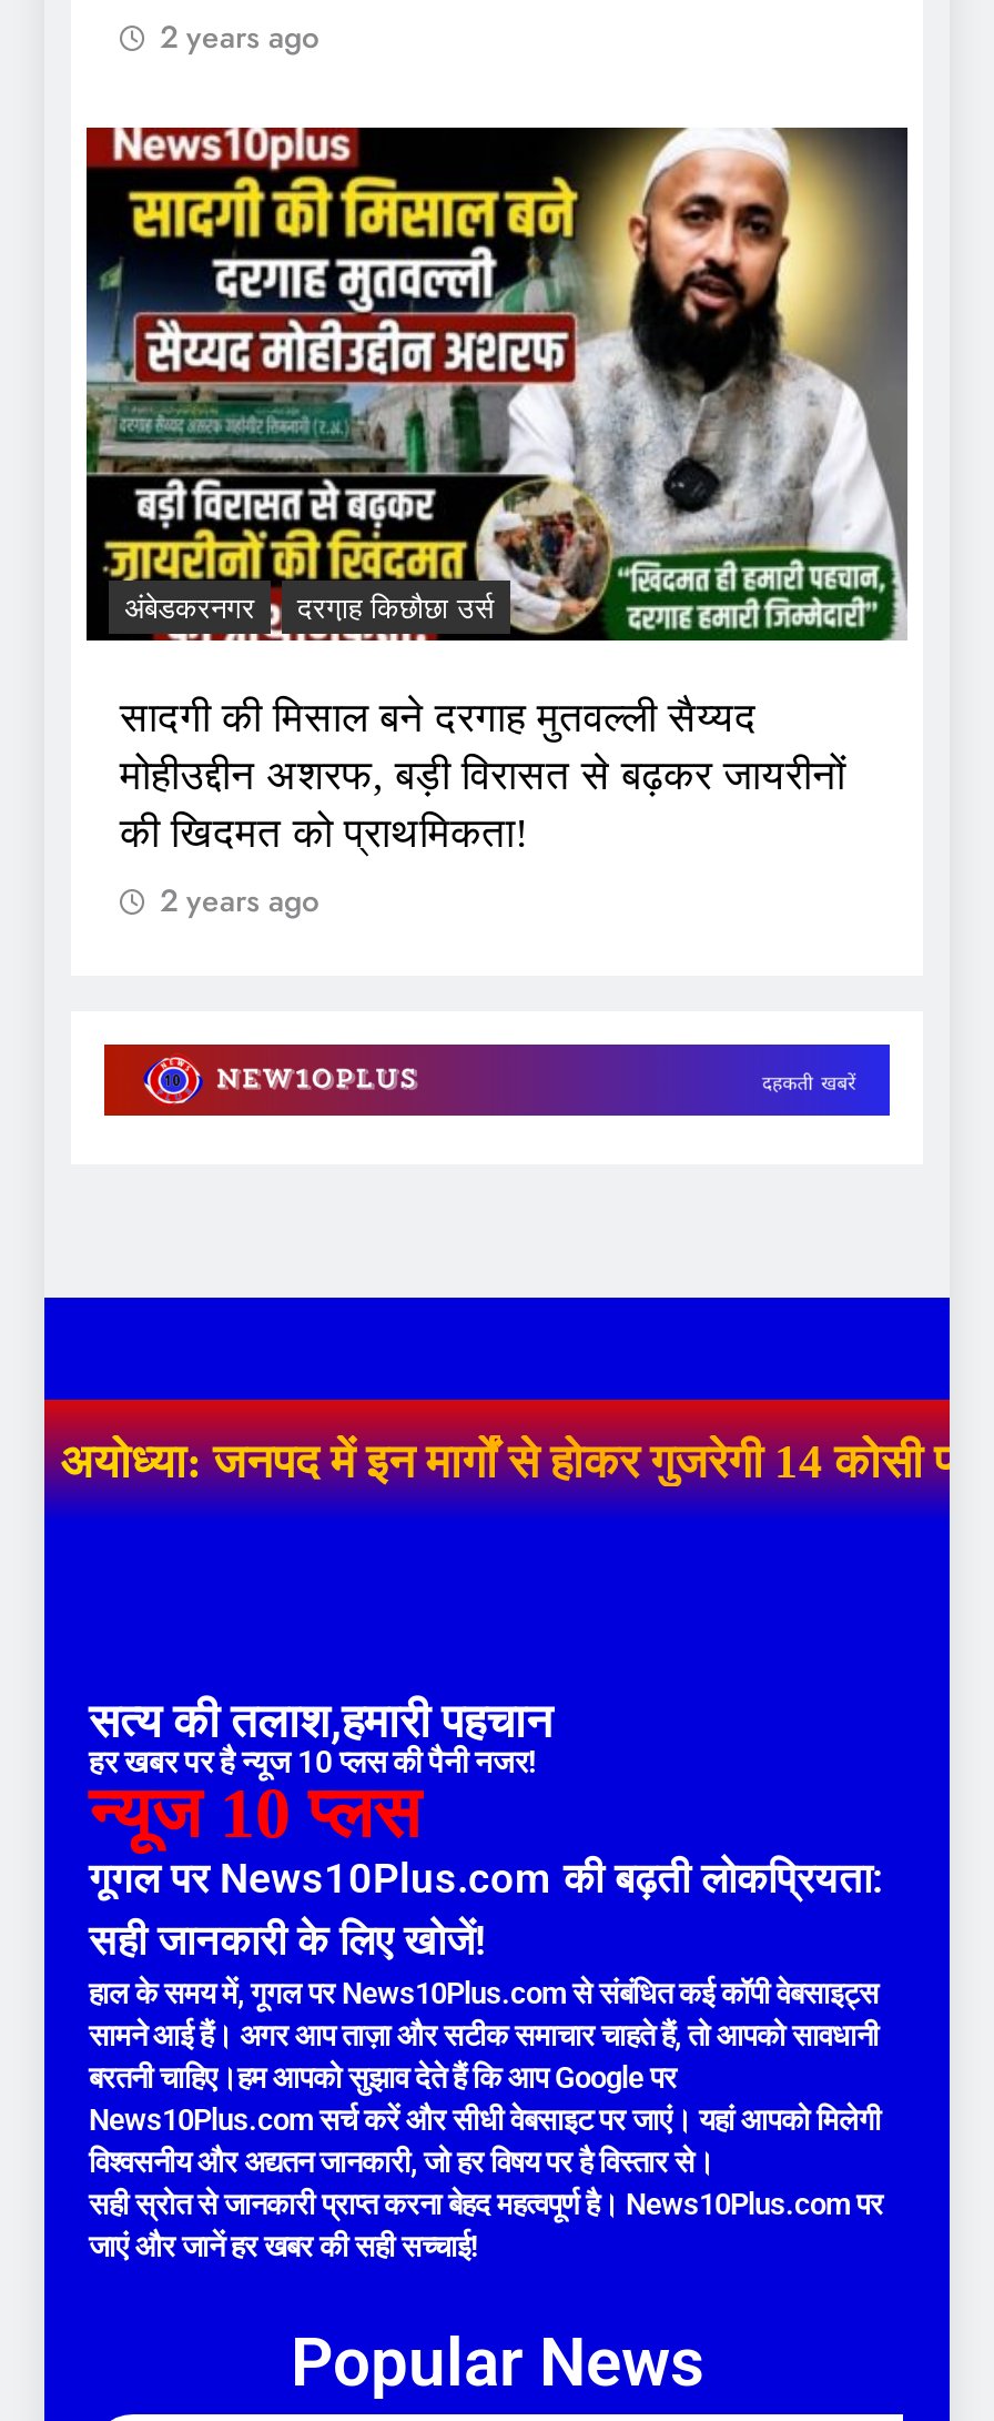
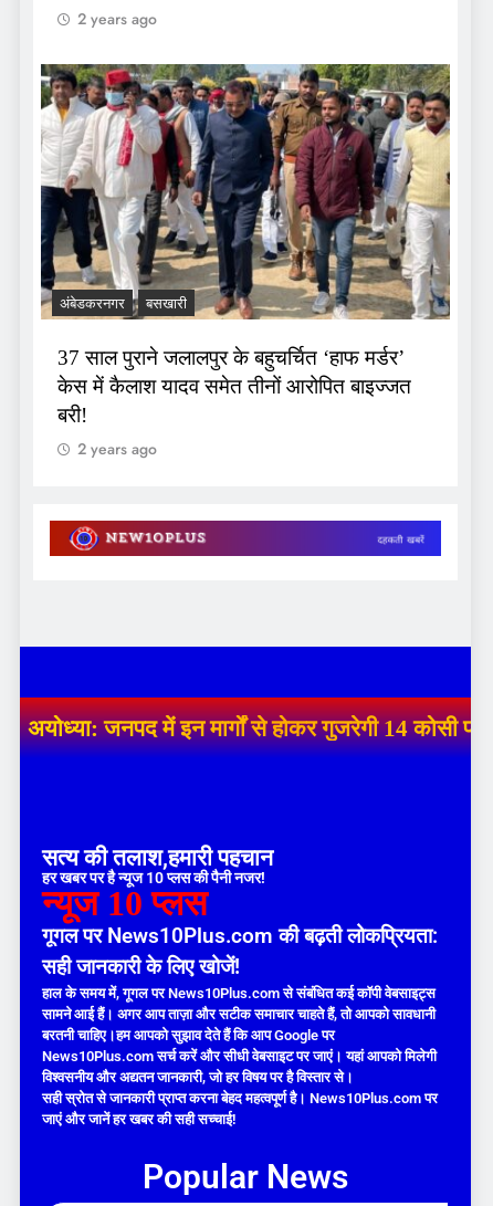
- [image]
- दरगा़ह किछौछा उर्स
+ [image]
+ बसखारी

- सादगी की मिसाल बने दरगाह मुतवल्ली सैय्यद
- मोहीउद्दीन अशरफ, बड़ी विरासत से बढ़कर जायरीनों
- की खिदमत को प्राथमिकता!
+ 37 साल पुराने जलालपुर के बहुचर्चित ‘हाफ मर्डर’
+ केस में कैलाश यादव समेत तीनों आरोपित बाइज्जत
+ बरी!
